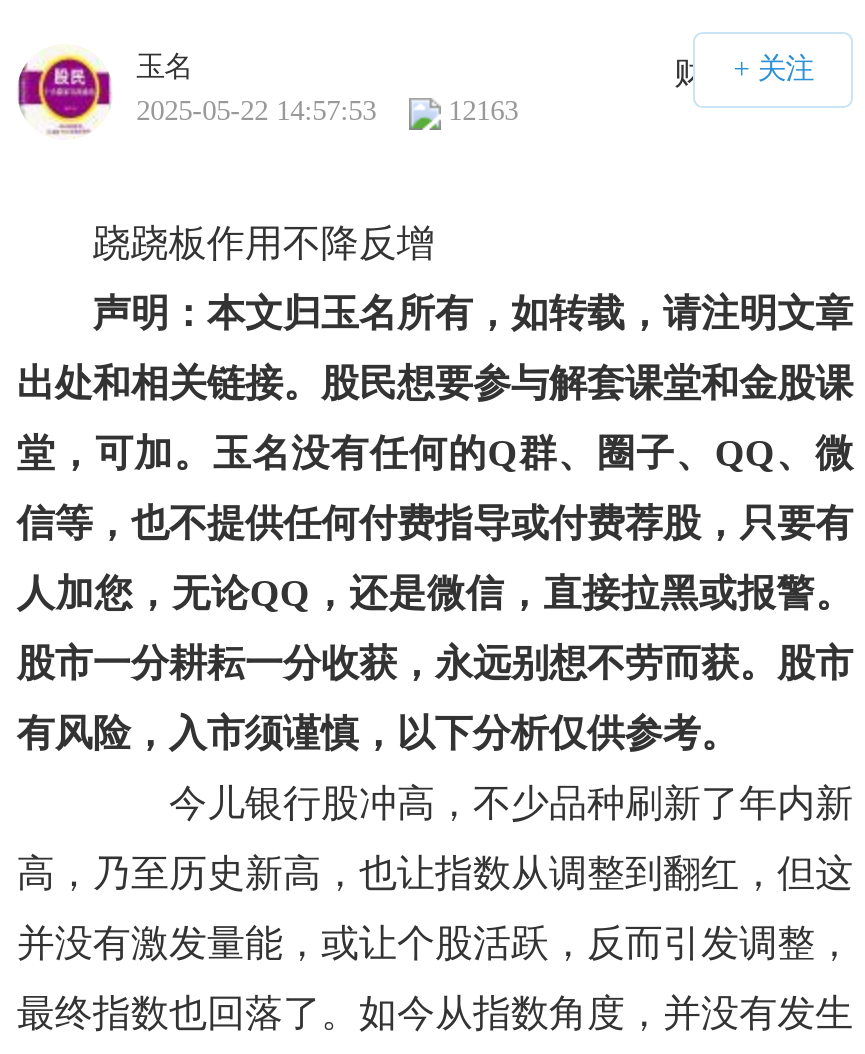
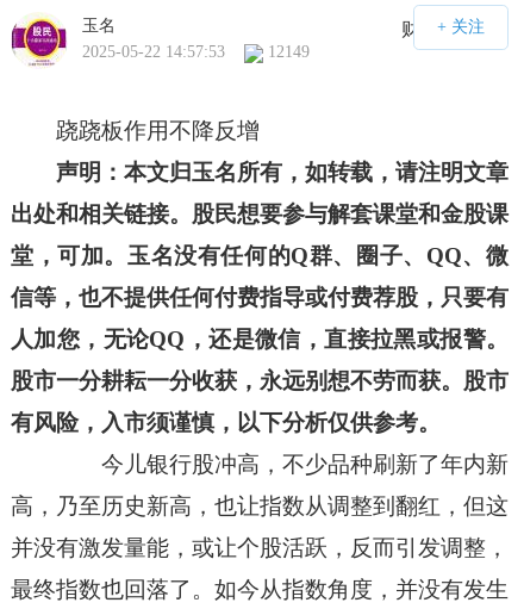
- 2025-05-22 14:57:53 12163
+ 2025-05-22 14:57:53 12149
